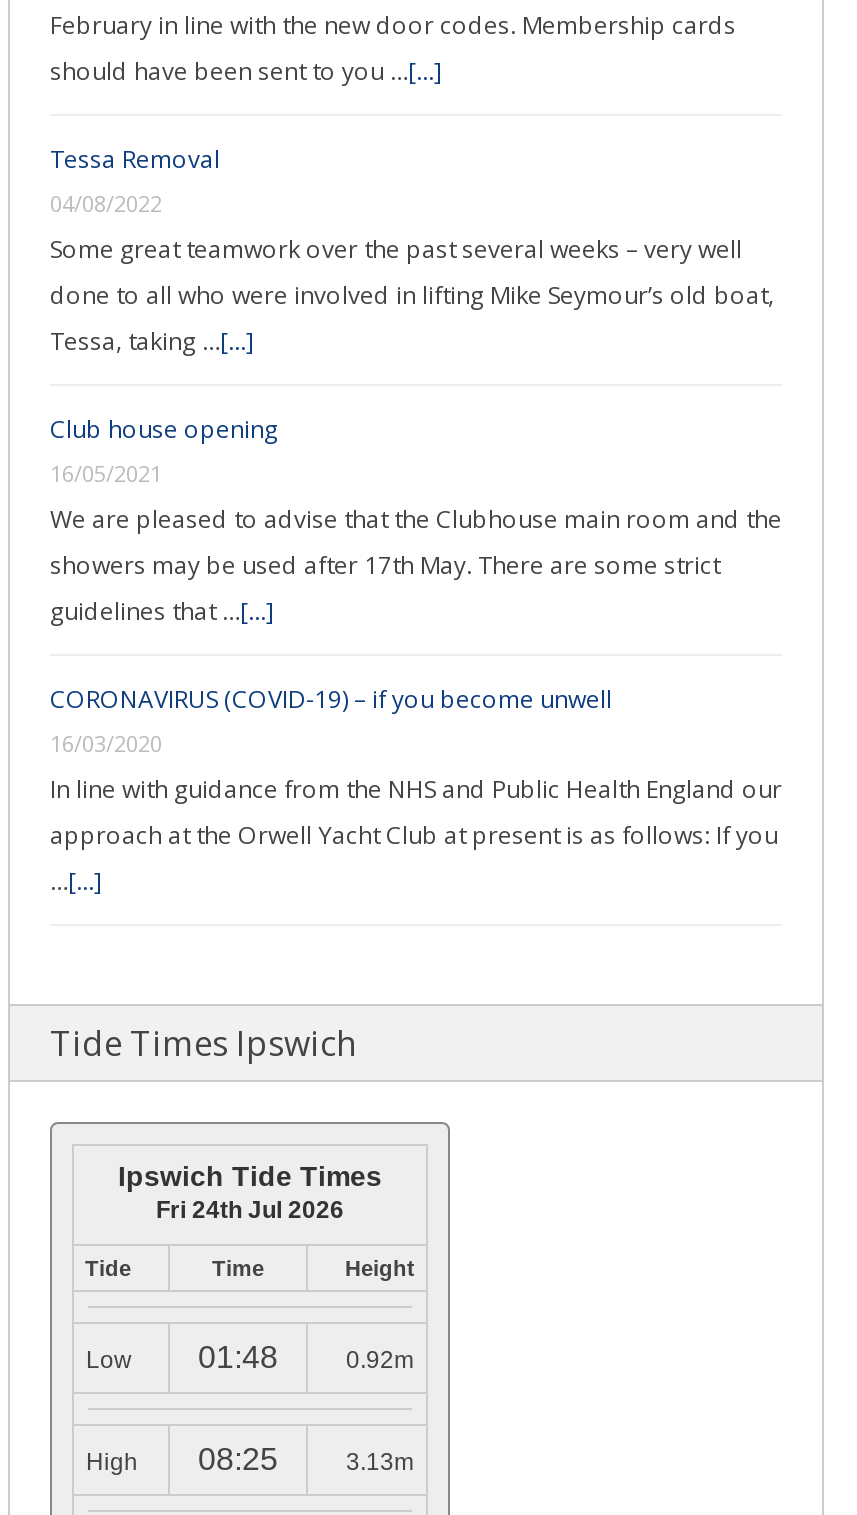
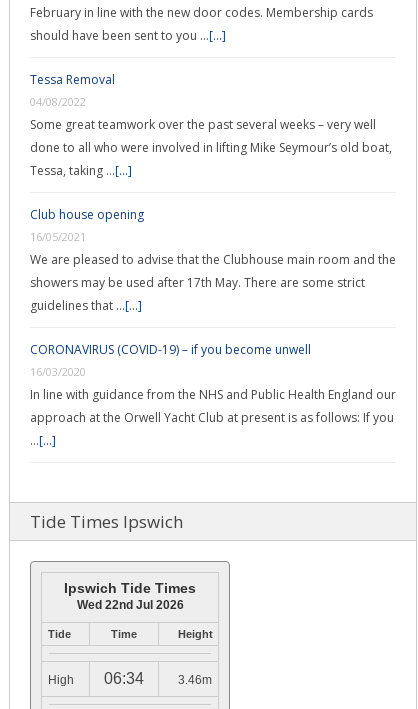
- Fri 24th Jul 2026
+ Wed 22nd Jul 2026

- Low
- 01:48
- 0.92m

- 08:25
- 3.13m
+ 06:34
+ 3.46m
